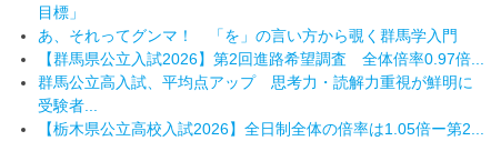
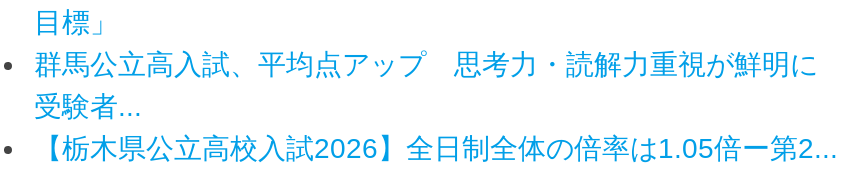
- あ、それってグンマ！ 「を」の言い方から覗く群馬学入門
- 【群馬県公立入試2026】第2回進路希望調査 全体倍率0.97倍...
